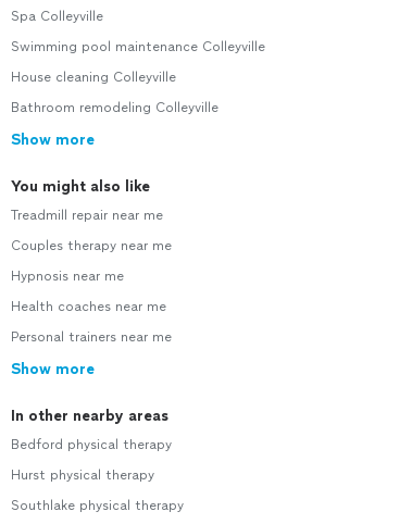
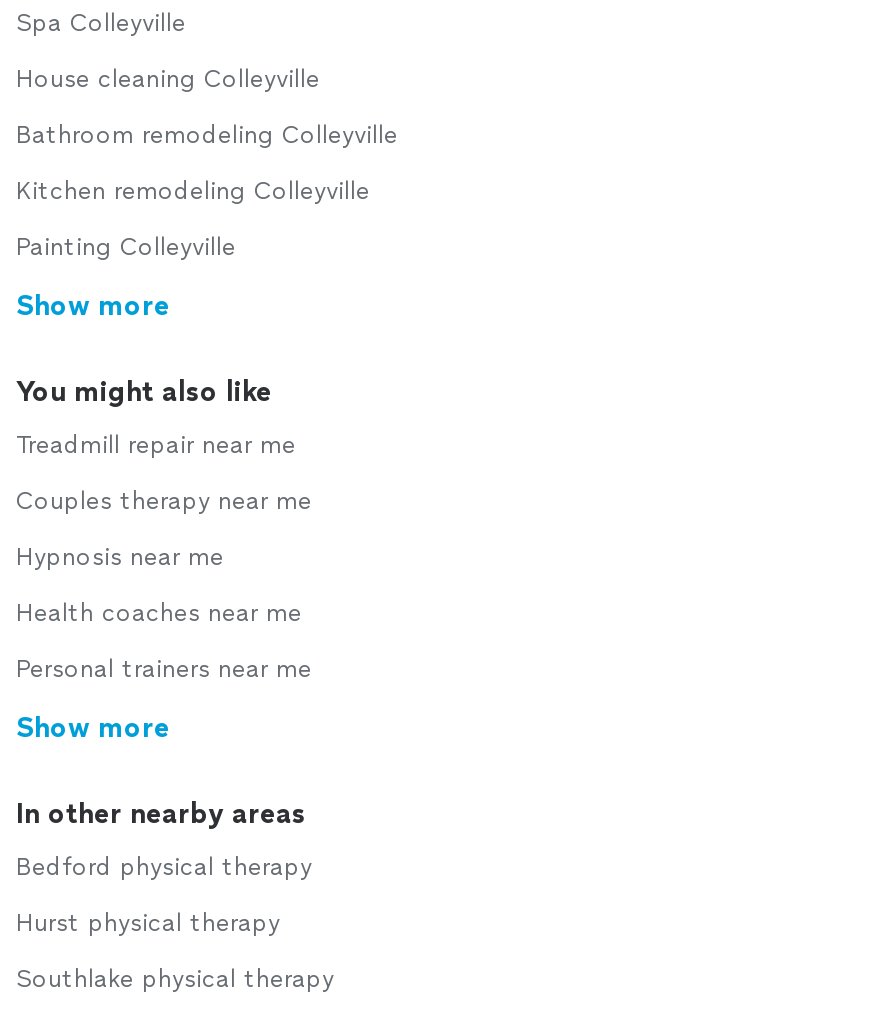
- Swimming pool maintenance Colleyville

moved up: House cleaning Colleyville | Bathroom remodeling Colleyville

+ Kitchen remodeling Colleyville
+ Painting Colleyville
